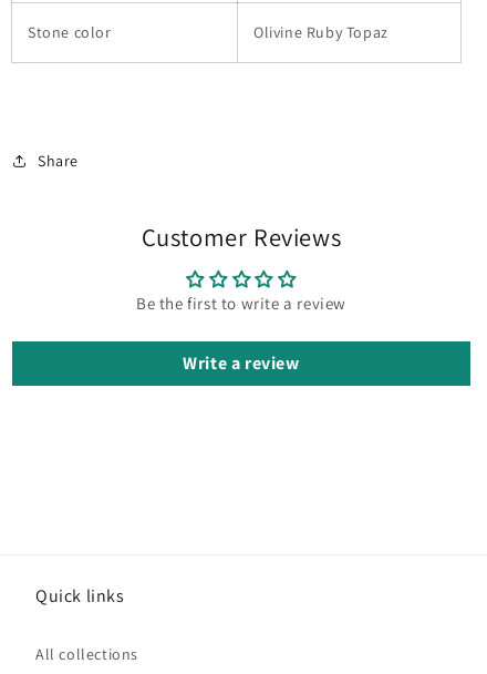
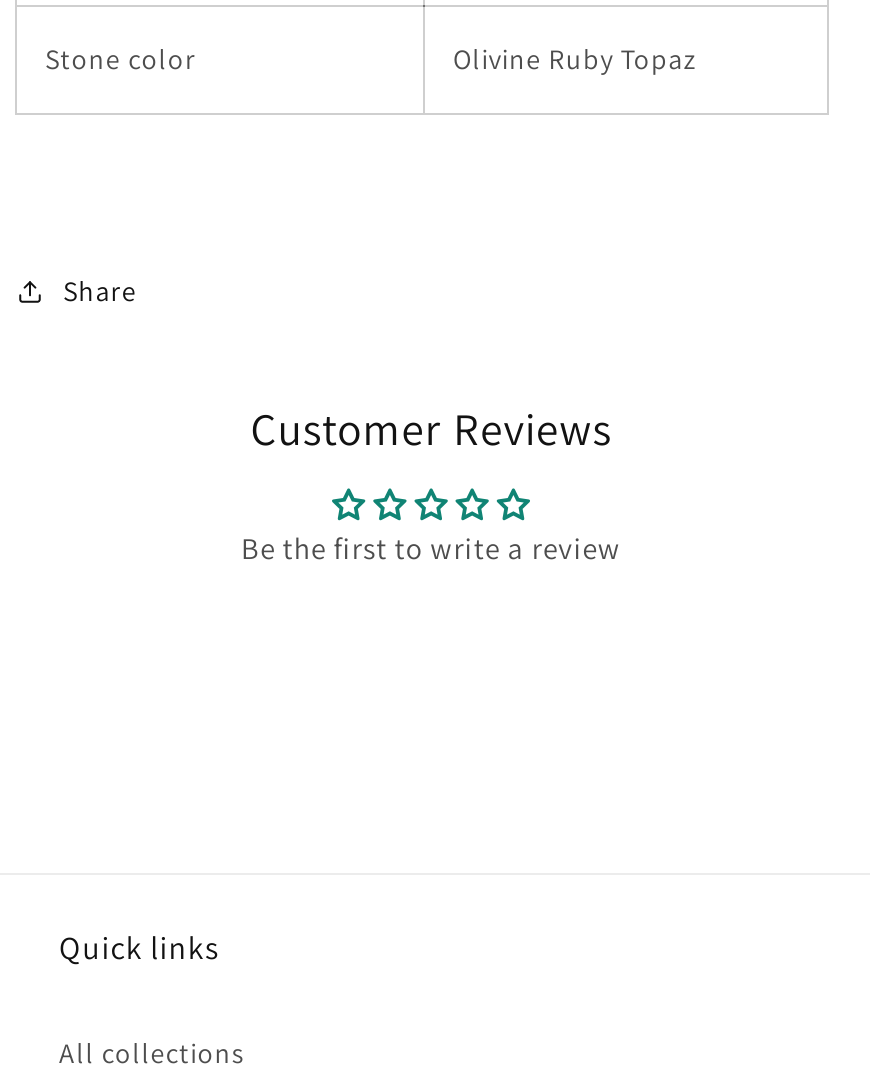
- Write a review
